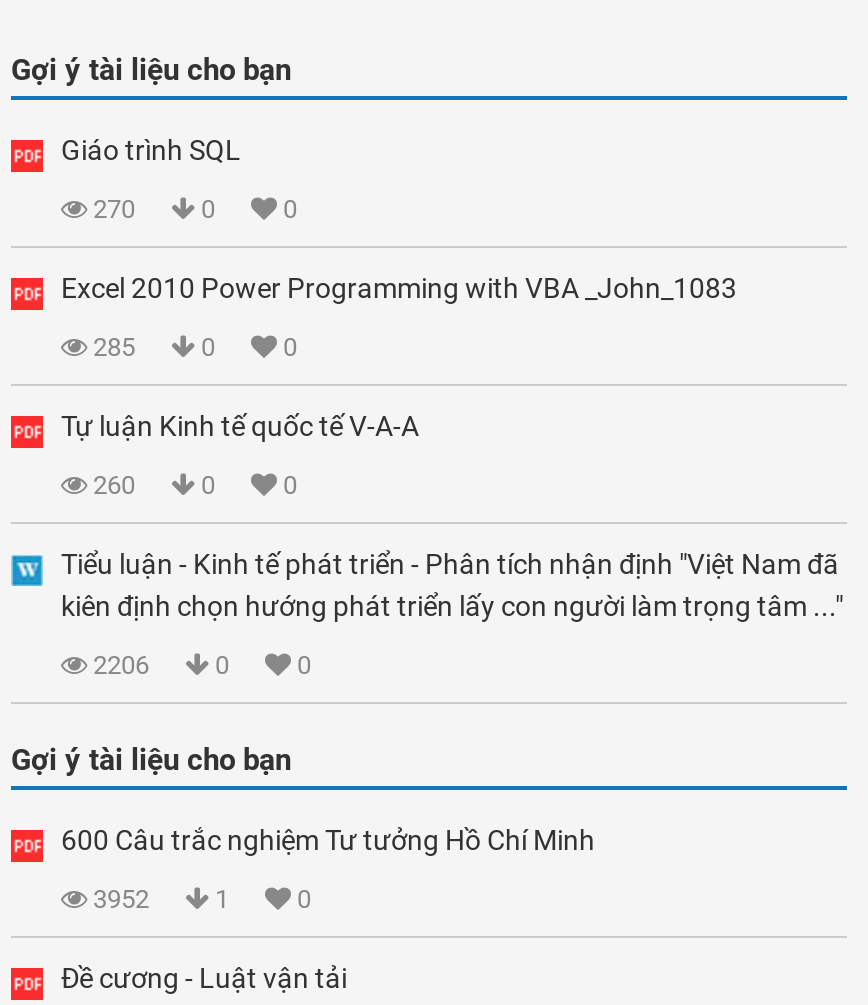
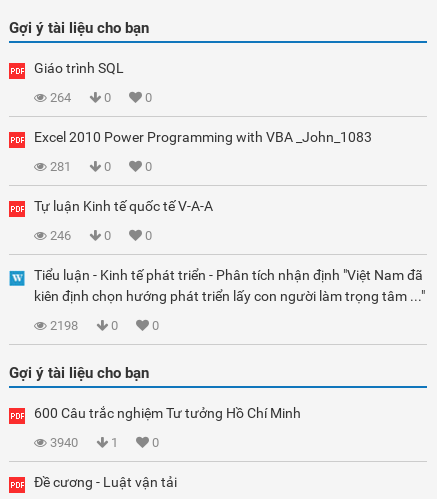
- 270 0
+ 264 0

- 285 0
+ 281 0

- 260 0
+ 246 0

- 2206 0
+ 2198 0

- 3952 1
+ 3940 1
